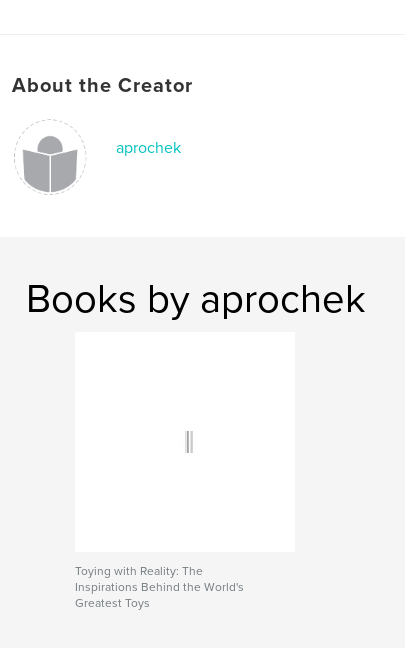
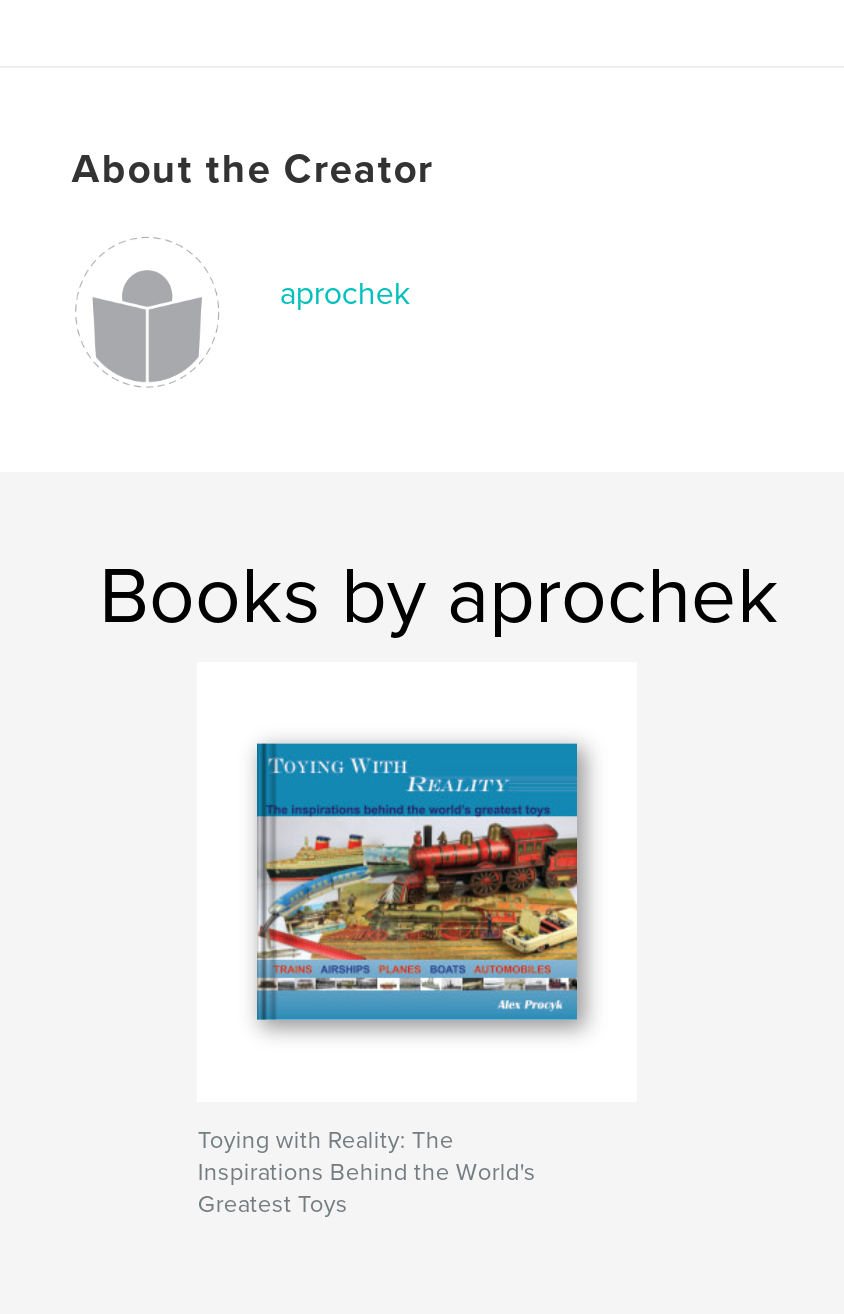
+ [image]
